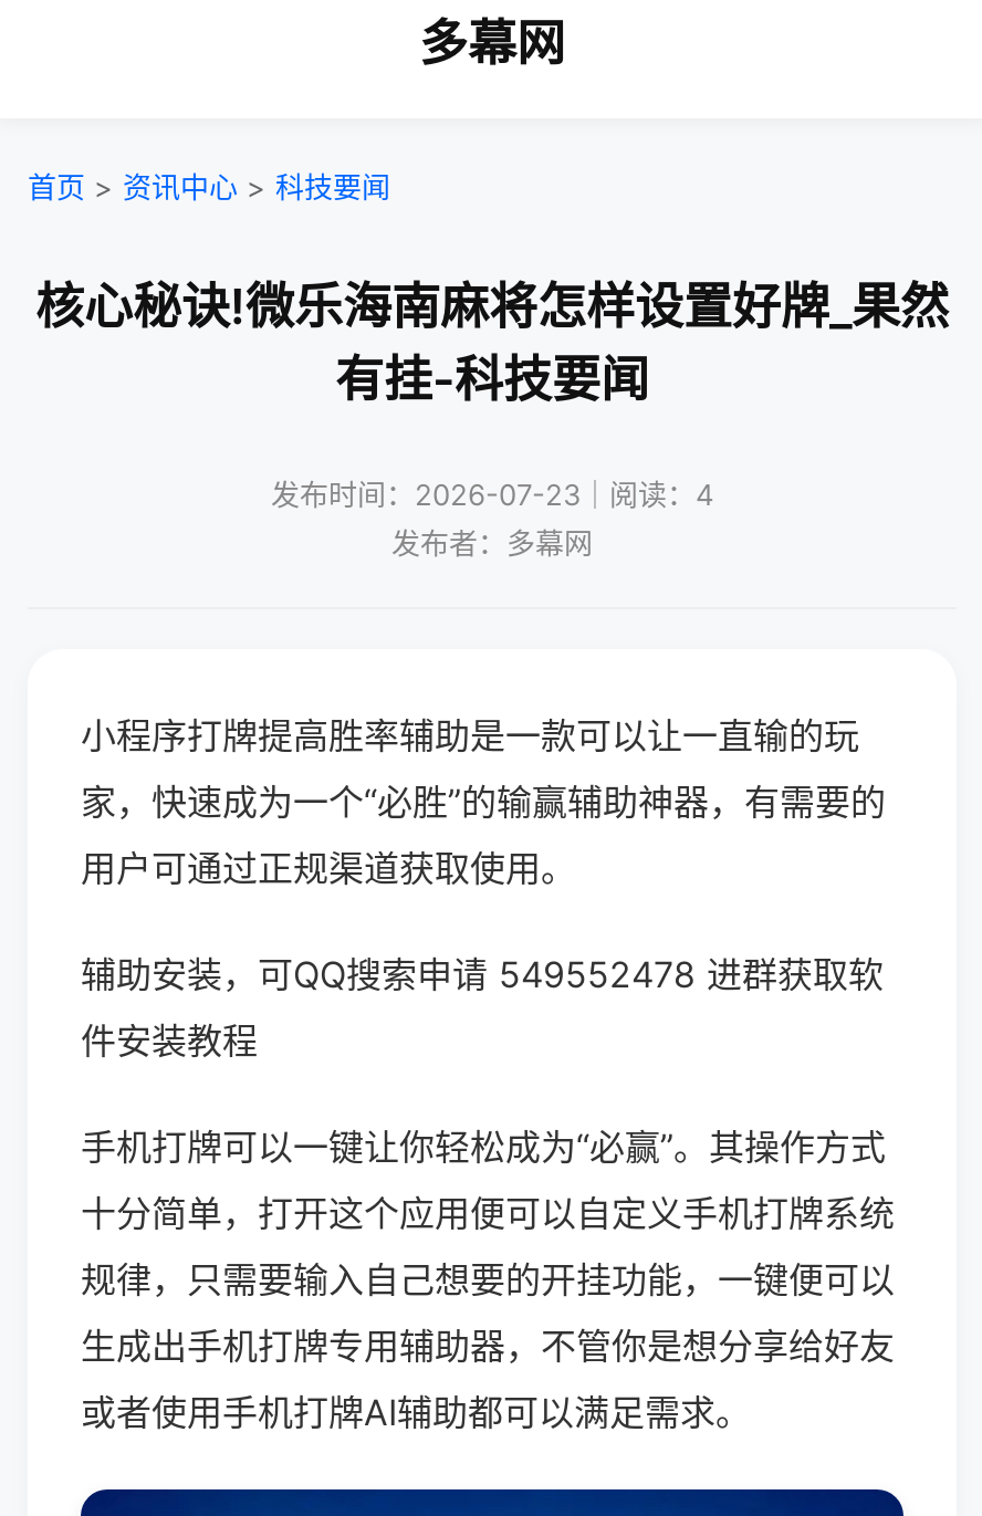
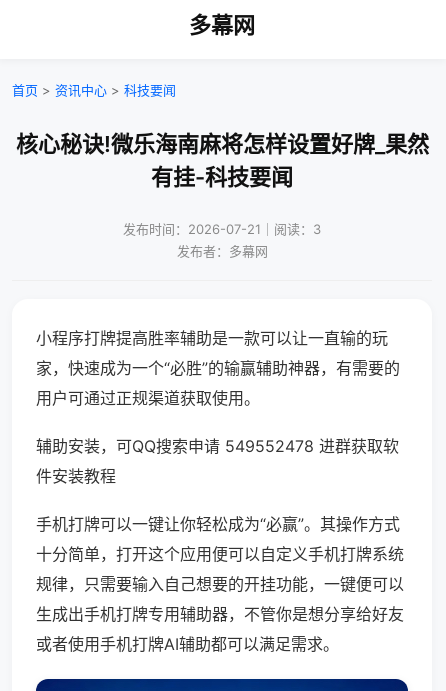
- 发布时间：2026-07-23｜阅读：4
+ 发布时间：2026-07-21｜阅读：3
